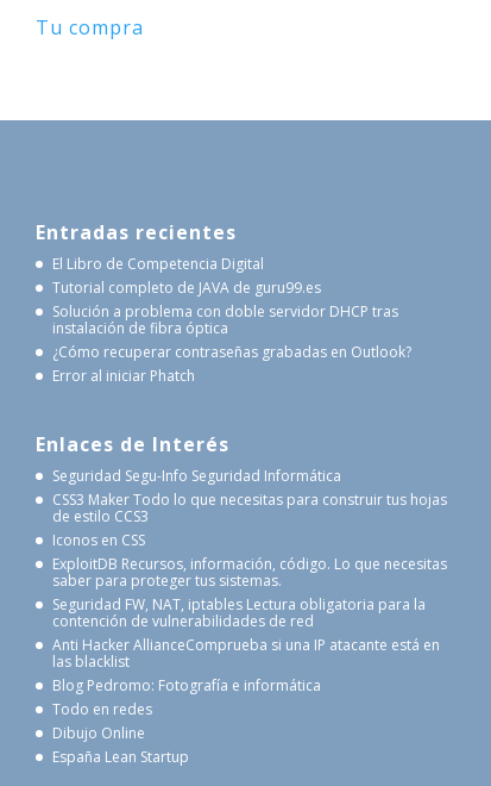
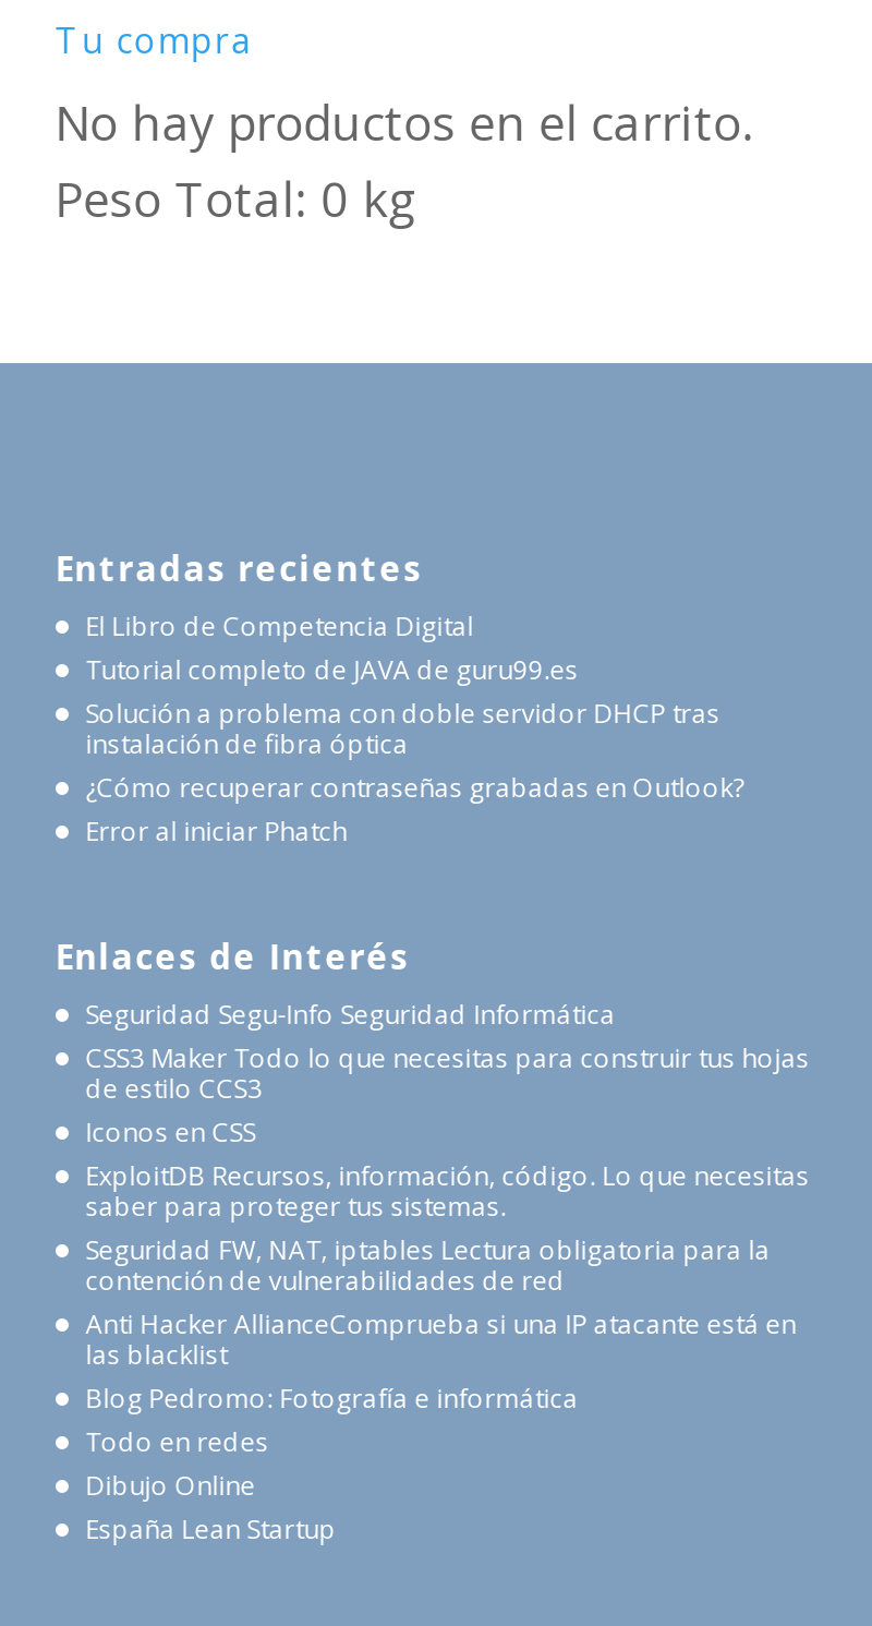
+ No hay productos en el carrito.
+ Peso Total: 0 kg
